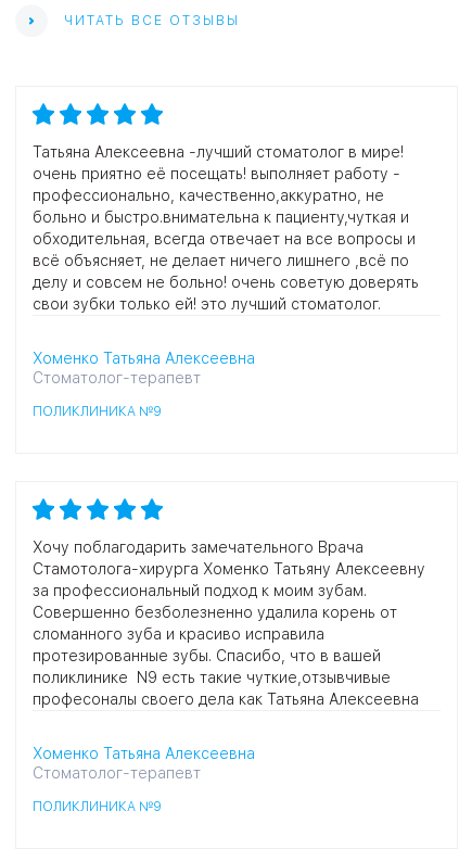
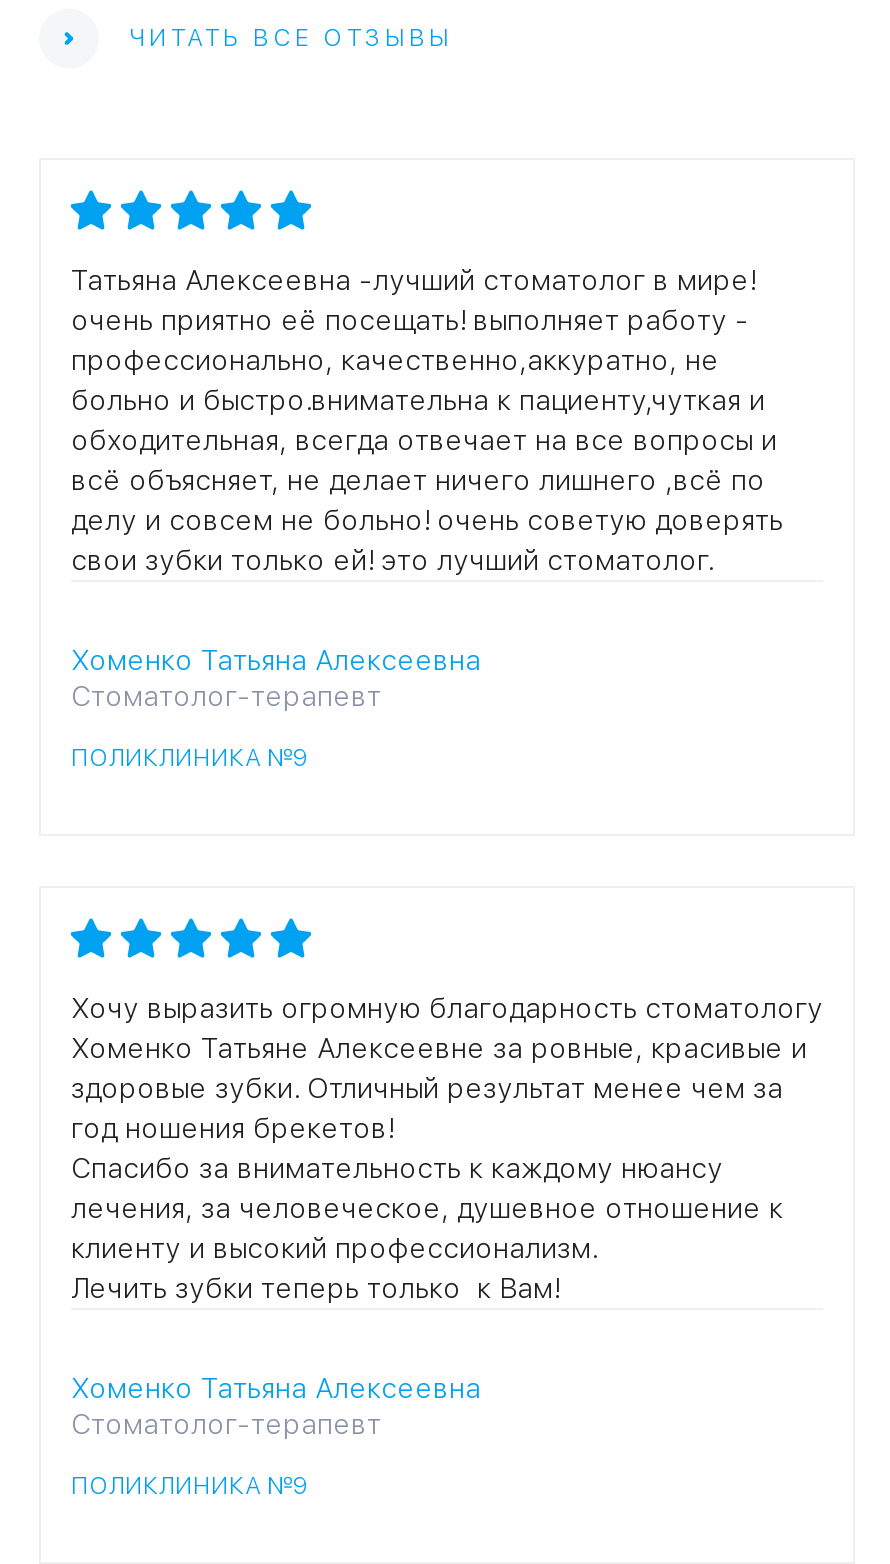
- Хочу поблагодарить замечательного Врача
- Стамотолога-хирурга Хоменко Татьяну Алексеевну
- за профессиональный подход к моим зубам.
- Совершенно безболезненно удалила корень от
- сломанного зуба и красиво исправила
- протезированные зубы. Спасибо, что в вашей
- поликлинике N9 есть такие чуткие,отзывчивые
- професоналы своего дела как Татьяна Алексеевна
+ Хочу выразить огромную благодарность стоматологу
+ Хоменко Татьяне Алексеевне за ровные, красивые и
+ здоровые зубки. Отличный результат менее чем за
+ год ношения брекетов!
+ Спасибо за внимательность к каждому нюансу
+ лечения, за человеческое, душевное отношение к
+ клиенту и высокий профессионализм.
+ Лечить зубки теперь только к Вам!
